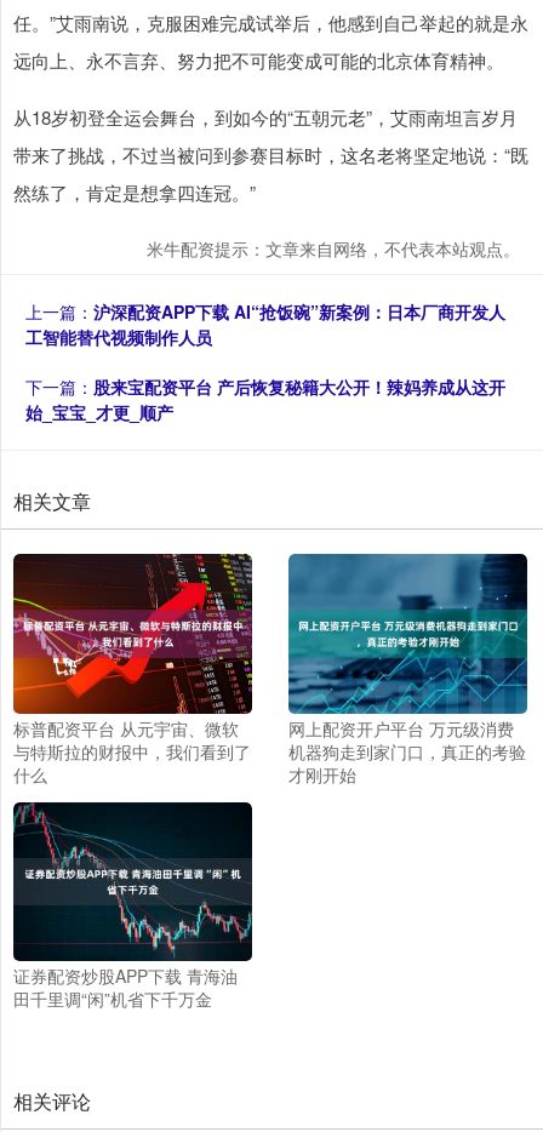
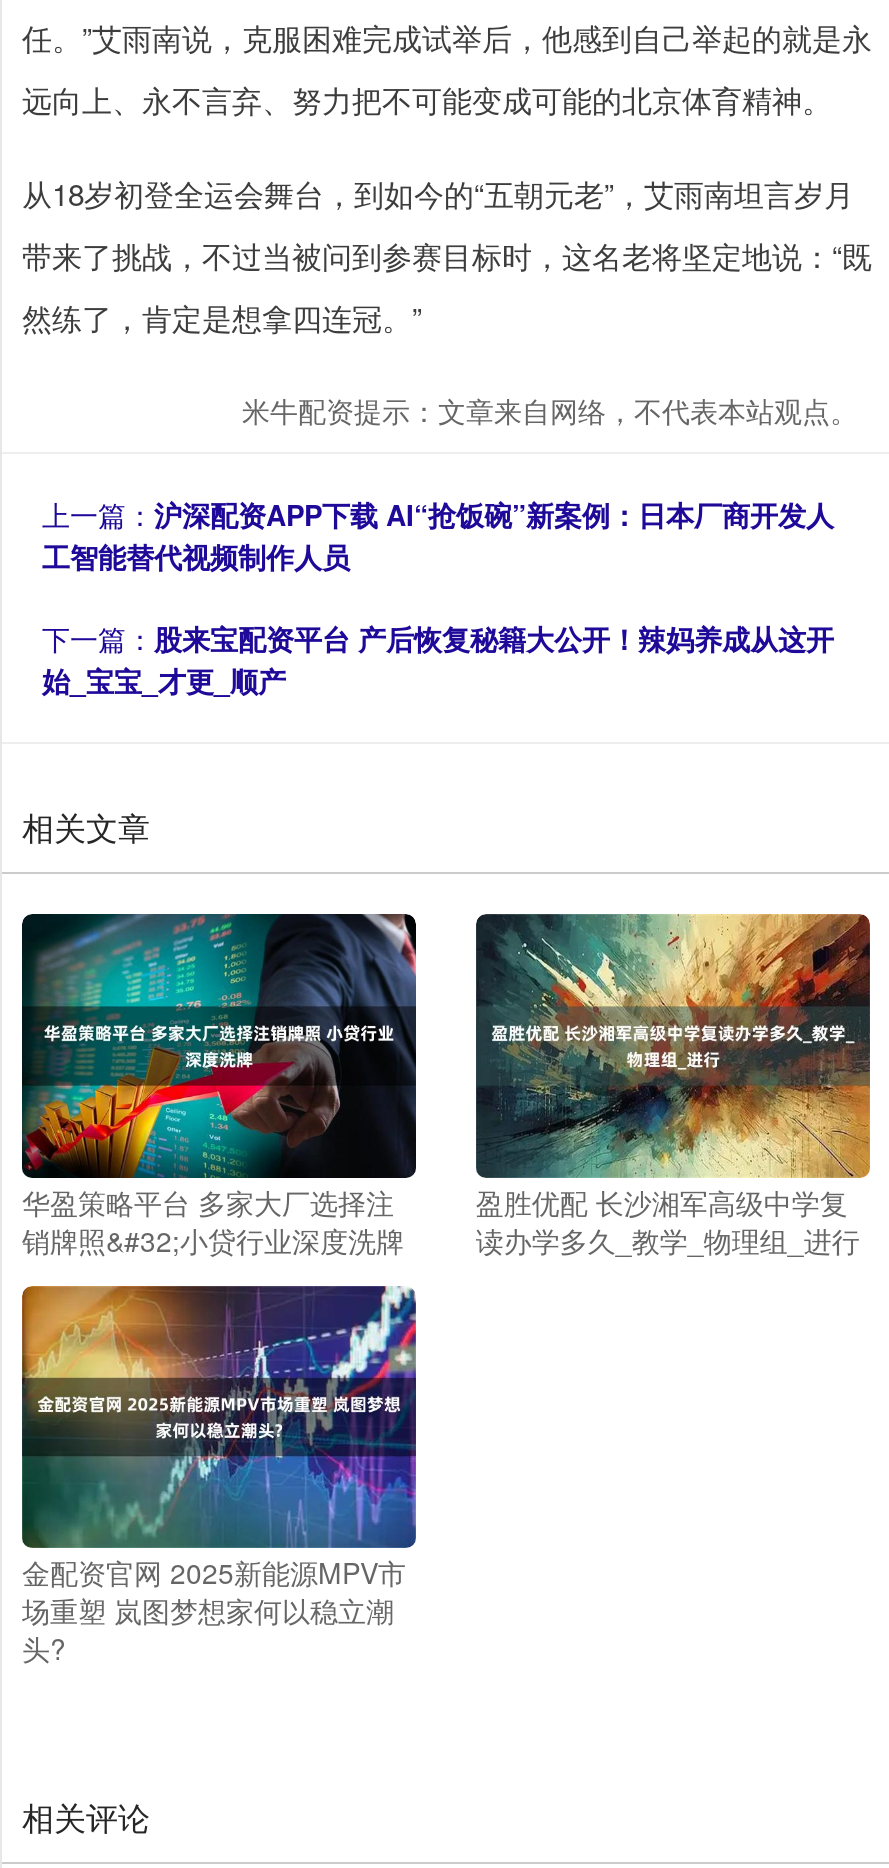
- [image]
- 标普配资平台 从元宇宙、微软
- 与特斯拉的财报中，我们看到了
- 什么
+ [image]
+ 华盈策略平台 多家大厂选择注
+ 销牌照&#32;小贷行业深度洗牌

- [image]
- 网上配资开户平台 万元级消费
- 机器狗走到家门口，真正的考验
- 才刚开始
+ [image]
+ 盈胜优配 长沙湘军高级中学复
+ 读办学多久_教学_物理组_进行

- [image]
- 证券配资炒股APP下载 青海油
- 田千里调“闲”机省下千万金
+ [image]
+ 金配资官网 2025新能源MPV市
+ 场重塑 岚图梦想家何以稳立潮
+ 头?
